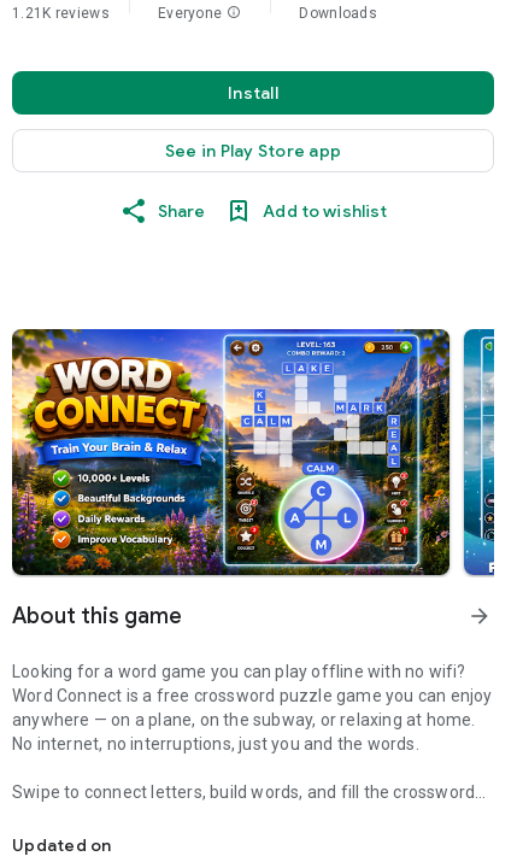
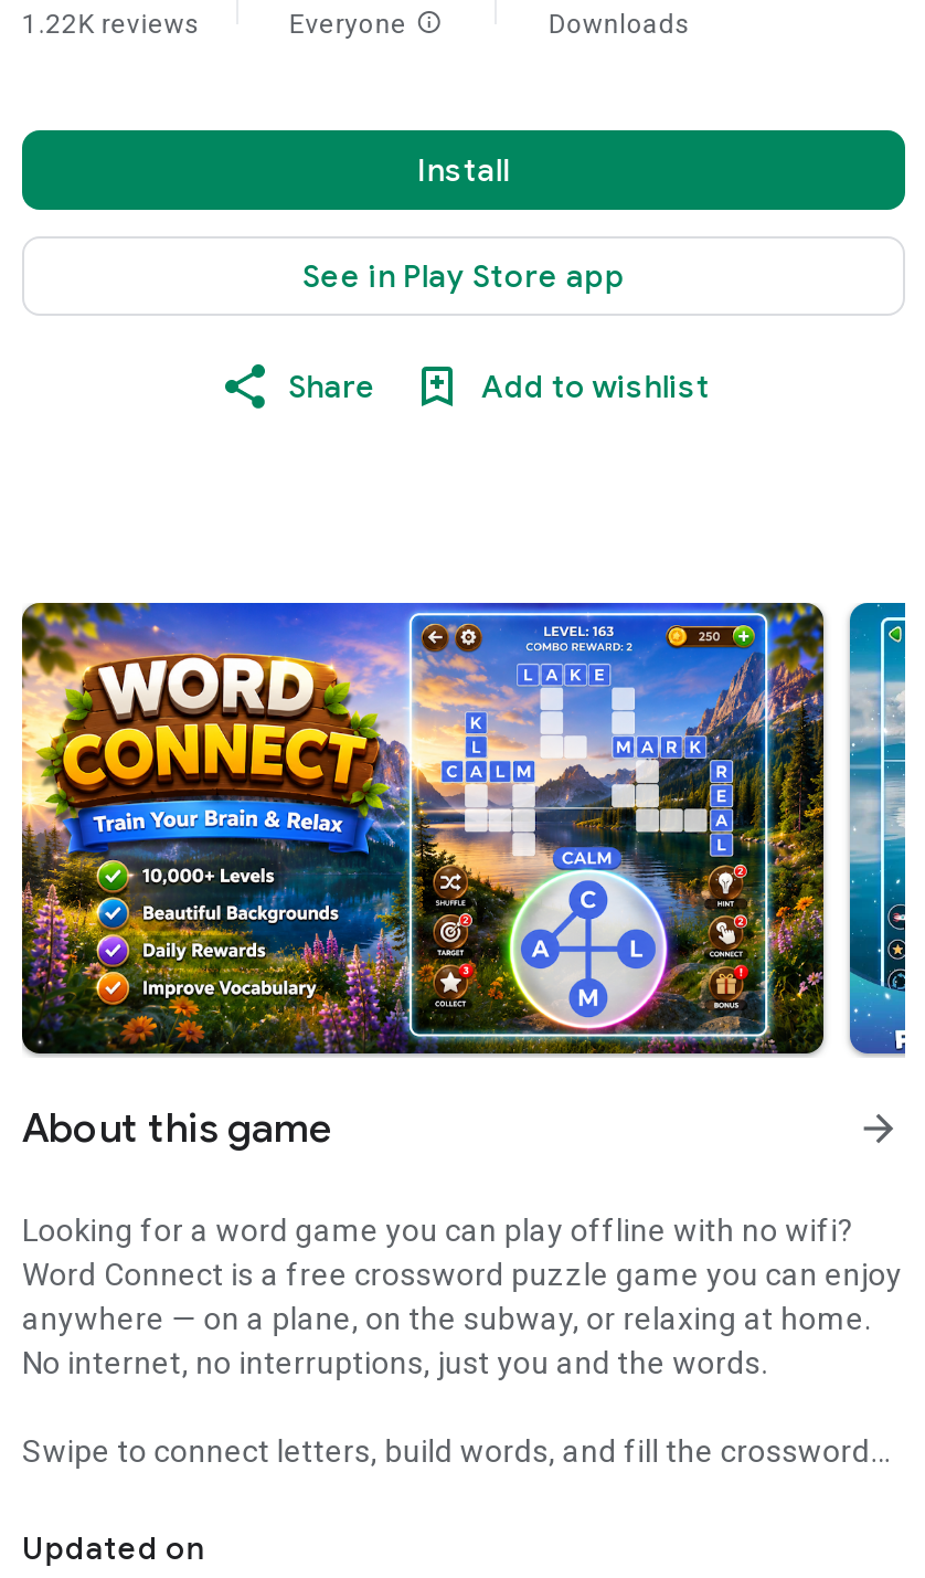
- 1.21K reviews
+ 1.22K reviews
